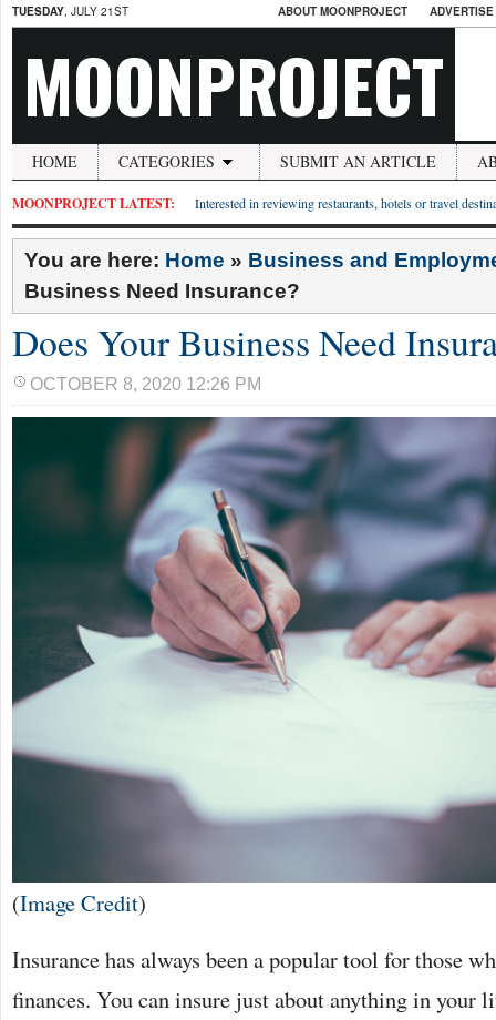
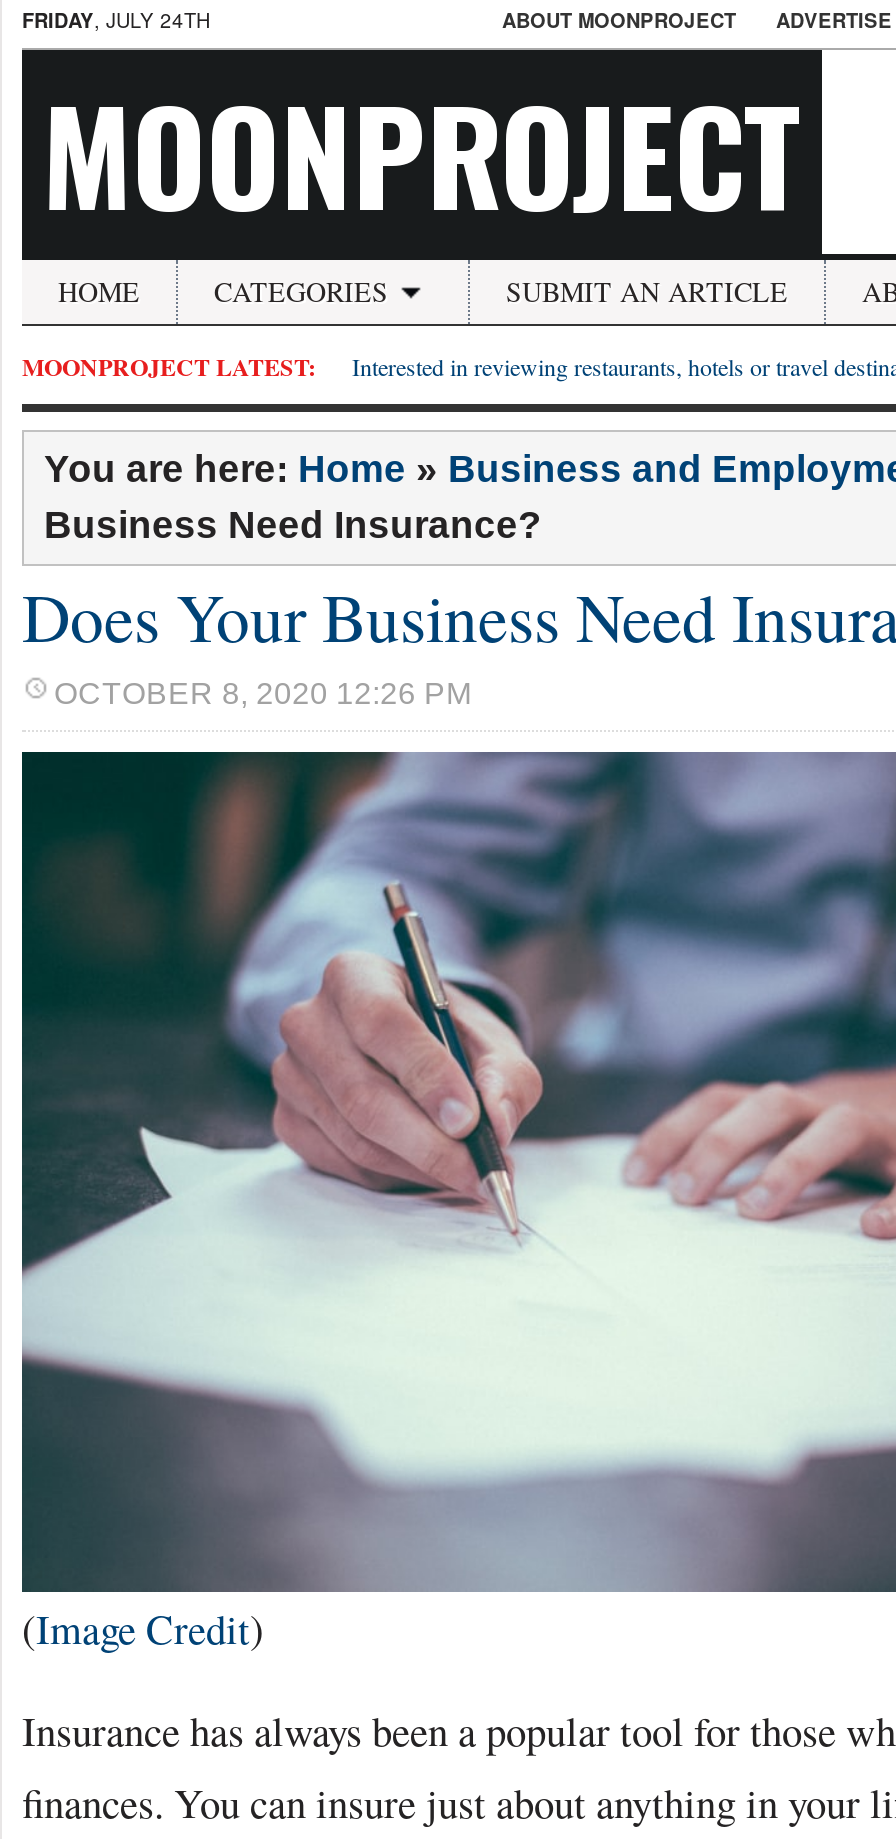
- TUESDAY, JULY 21ST
+ FRIDAY, JULY 24TH
